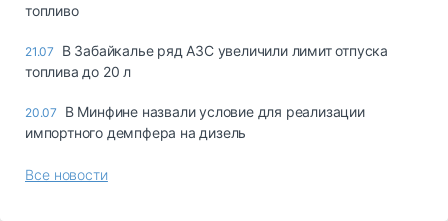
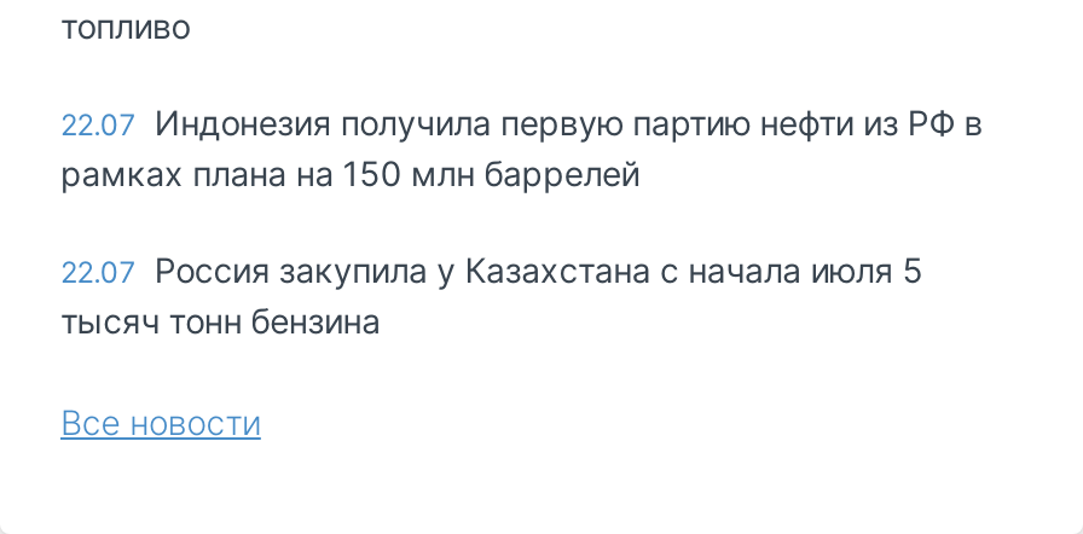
- 21.07 В Забайкалье ряд АЗС увеличили лимит отпуска
- топлива до 20 л
+ 22.07 Индонезия получила первую партию нефти из РФ в
+ рамках плана на 150 млн баррелей

- 20.07 В Минфине назвали условие для реализации
- импортного демпфера на дизель
+ 22.07 Россия закупила у Казахстана с начала июля 5
+ тысяч тонн бензина
